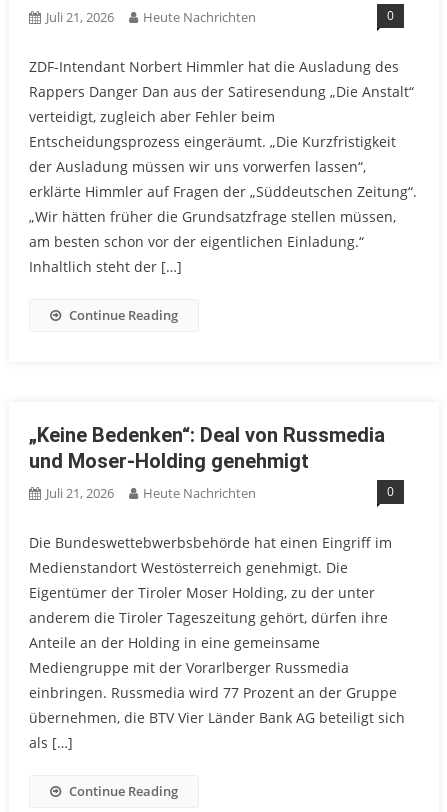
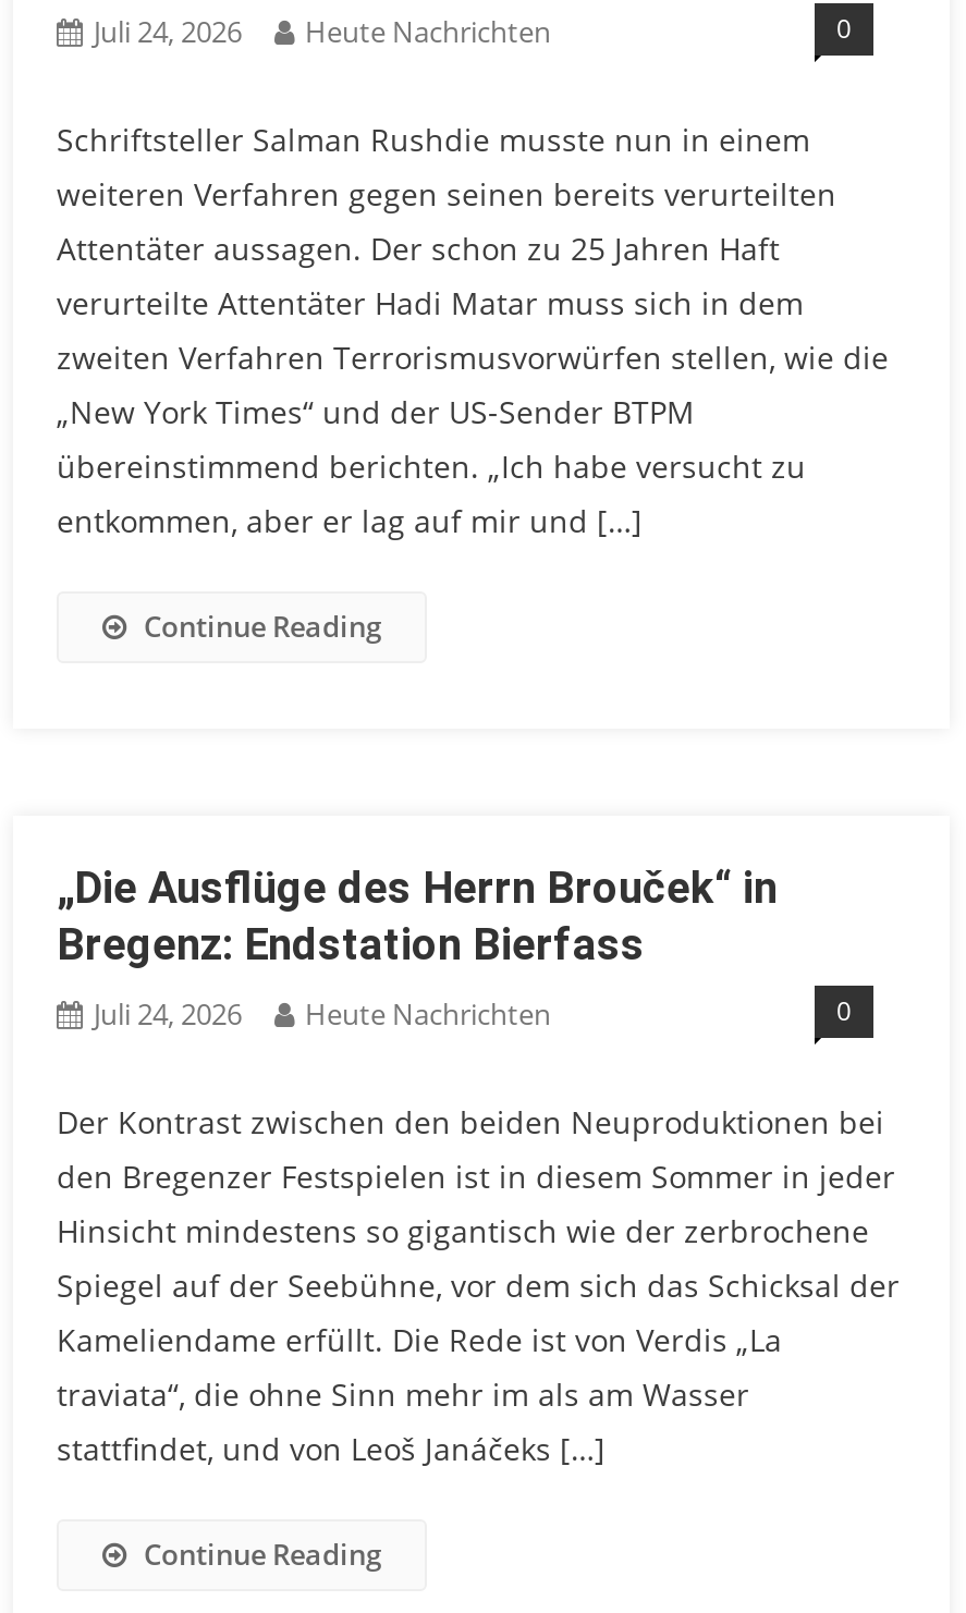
- Juli 21, 2026 Heute Nachrichten
+ Juli 24, 2026 Heute Nachrichten

- ZDF-Intendant Norbert Himmler hat die Ausladung des
- Rappers Danger Dan aus der Satiresendung „Die Anstalt“
- verteidigt, zugleich aber Fehler beim
- Entscheidungsprozess eingeräumt. „Die Kurzfristigkeit
- der Ausladung müssen wir uns vorwerfen lassen“,
- erklärte Himmler auf Fragen der „Süddeutschen Zeitung“.
- „Wir hätten früher die Grundsatzfrage stellen müssen,
- am besten schon vor der eigentlichen Einladung.“
- Inhaltlich steht der […]
+ Schriftsteller Salman Rushdie musste nun in einem
+ weiteren Verfahren gegen seinen bereits verurteilten
+ Attentäter aussagen. Der schon zu 25 Jahren Haft
+ verurteilte Attentäter Hadi Matar muss sich in dem
+ zweiten Verfahren Terrorismusvorwürfen stellen, wie die
+ „New York Times“ und der US-Sender BTPM
+ übereinstimmend berichten. „Ich habe versucht zu
+ entkommen, aber er lag auf mir und […]

- „Keine Bedenken“: Deal von Russmedia
- und Moser-Holding genehmigt
+ „Die Ausflüge des Herrn Brouček“ in
+ Bregenz: Endstation Bierfass

- Juli 21, 2026 Heute Nachrichten
+ Juli 24, 2026 Heute Nachrichten

- Die Bundeswettebwerbsbehörde hat einen Eingriff im
- Medienstandort Westösterreich genehmigt. Die
- Eigentümer der Tiroler Moser Holding, zu der unter
- anderem die Tiroler Tageszeitung gehört, dürfen ihre
- Anteile an der Holding in eine gemeinsame
- Mediengruppe mit der Vorarlberger Russmedia
- einbringen. Russmedia wird 77 Prozent an der Gruppe
- übernehmen, die BTV Vier Länder Bank AG beteiligt sich
- als […]
+ Der Kontrast zwischen den beiden Neuproduktionen bei
+ den Bregenzer Festspielen ist in diesem Sommer in jeder
+ Hinsicht mindestens so gigantisch wie der zerbrochene
+ Spiegel auf der Seebühne, vor dem sich das Schicksal der
+ Kameliendame erfüllt. Die Rede ist von Verdis „La
+ traviata“, die ohne Sinn mehr im als am Wasser
+ stattfindet, und von Leoš Janáčeks […]
